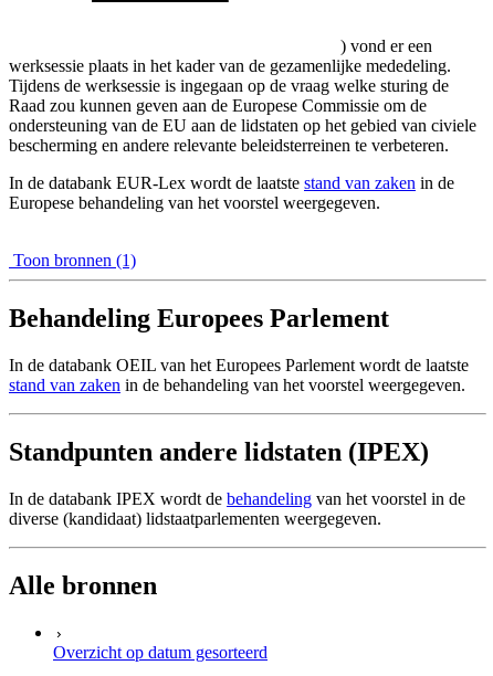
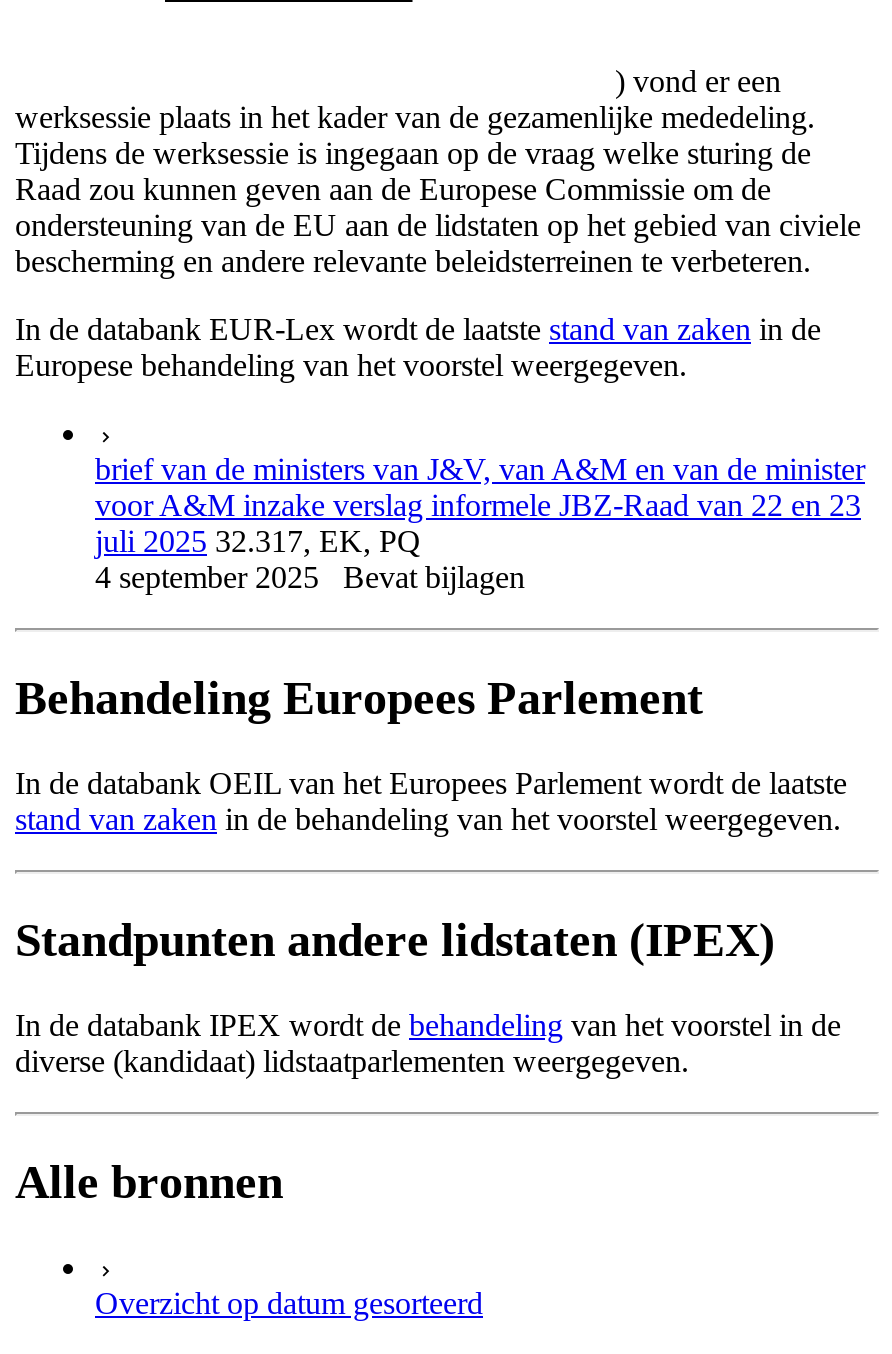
- Toon bronnen (1)
+ brief van de ministers van J&V, van A&M en van de minister
+ voor A&M inzake verslag informele JBZ-Raad van 22 en 23
+ juli 2025 32.317, EK, PQ
+ 4 september 2025 Bevat bijlagen
